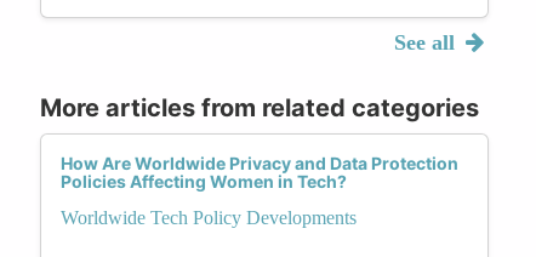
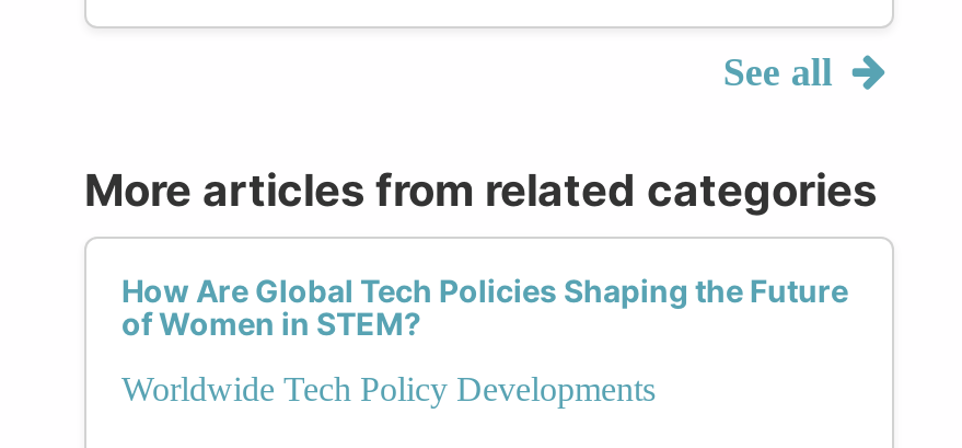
- How Are Worldwide Privacy and Data Protection
- Policies Affecting Women in Tech?
+ How Are Global Tech Policies Shaping the Future
+ of Women in STEM?
